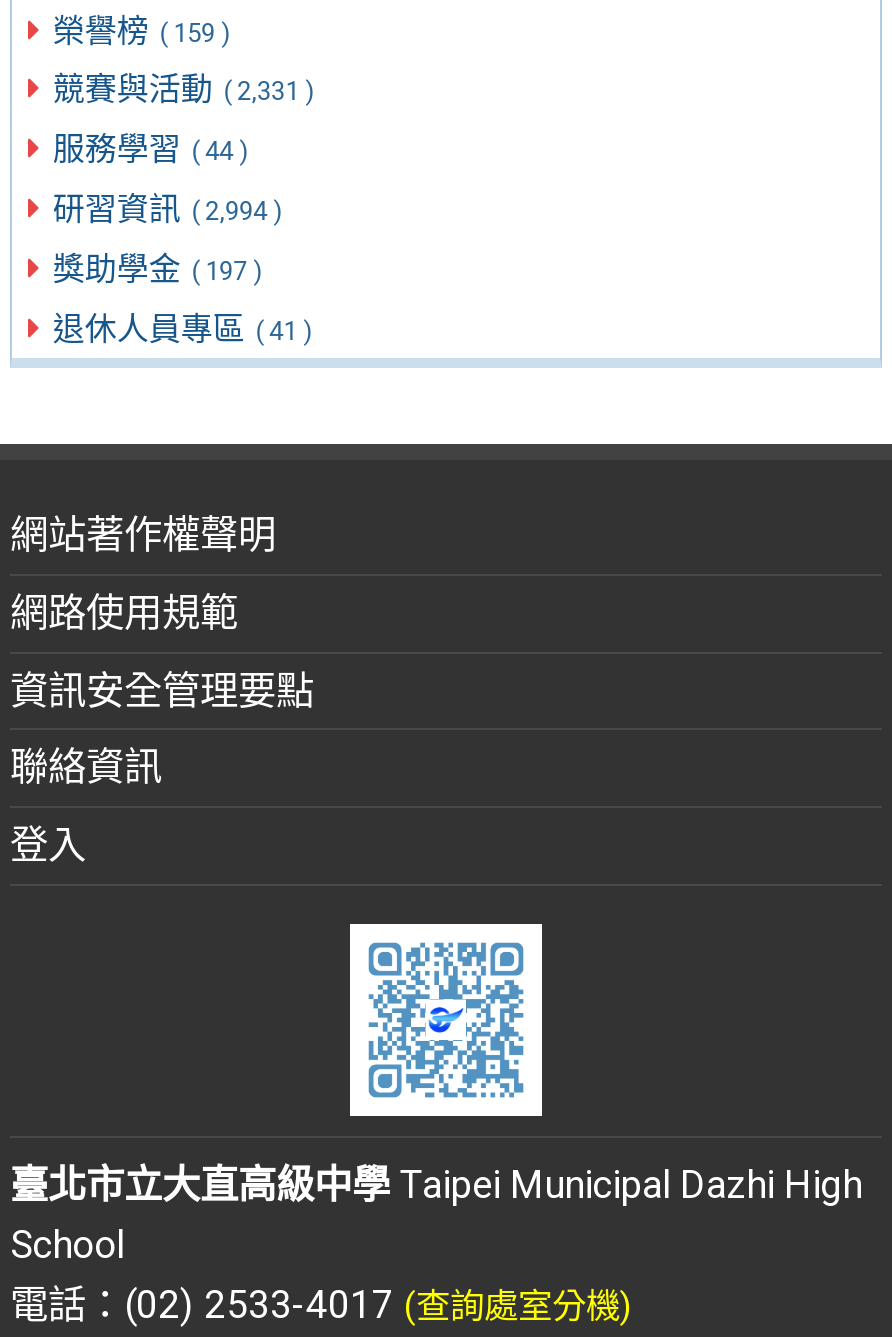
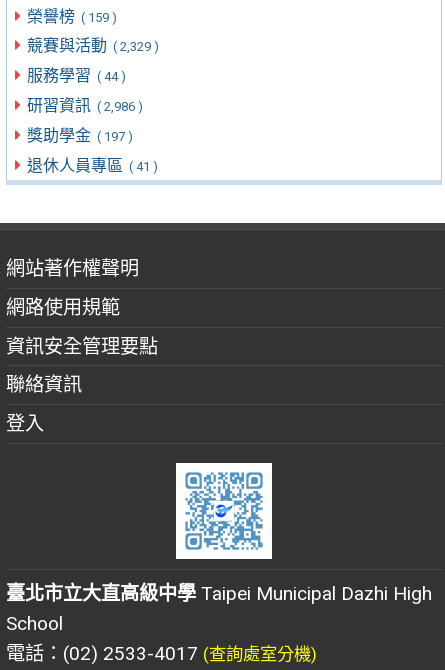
- 競賽與活動 ( 2,331 )
+ 競賽與活動 ( 2,329 )

- 研習資訊 ( 2,994 )
+ 研習資訊 ( 2,986 )
